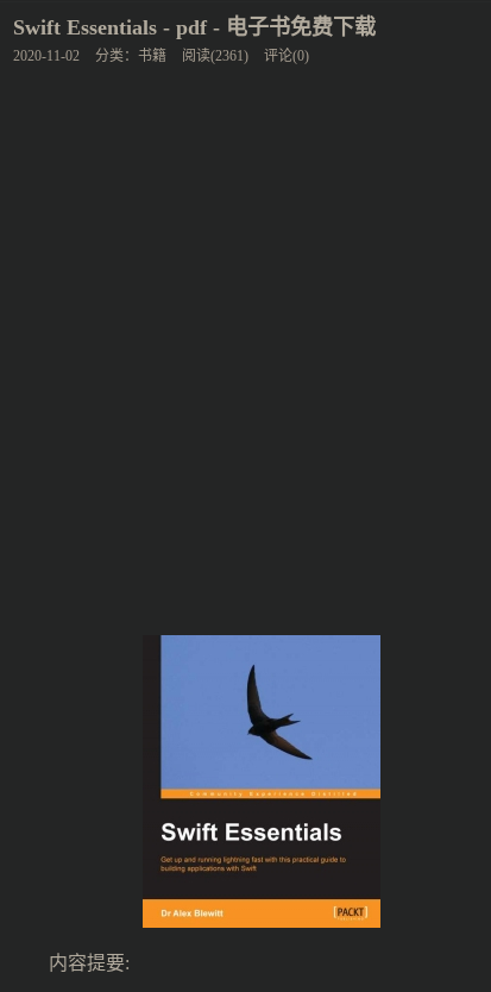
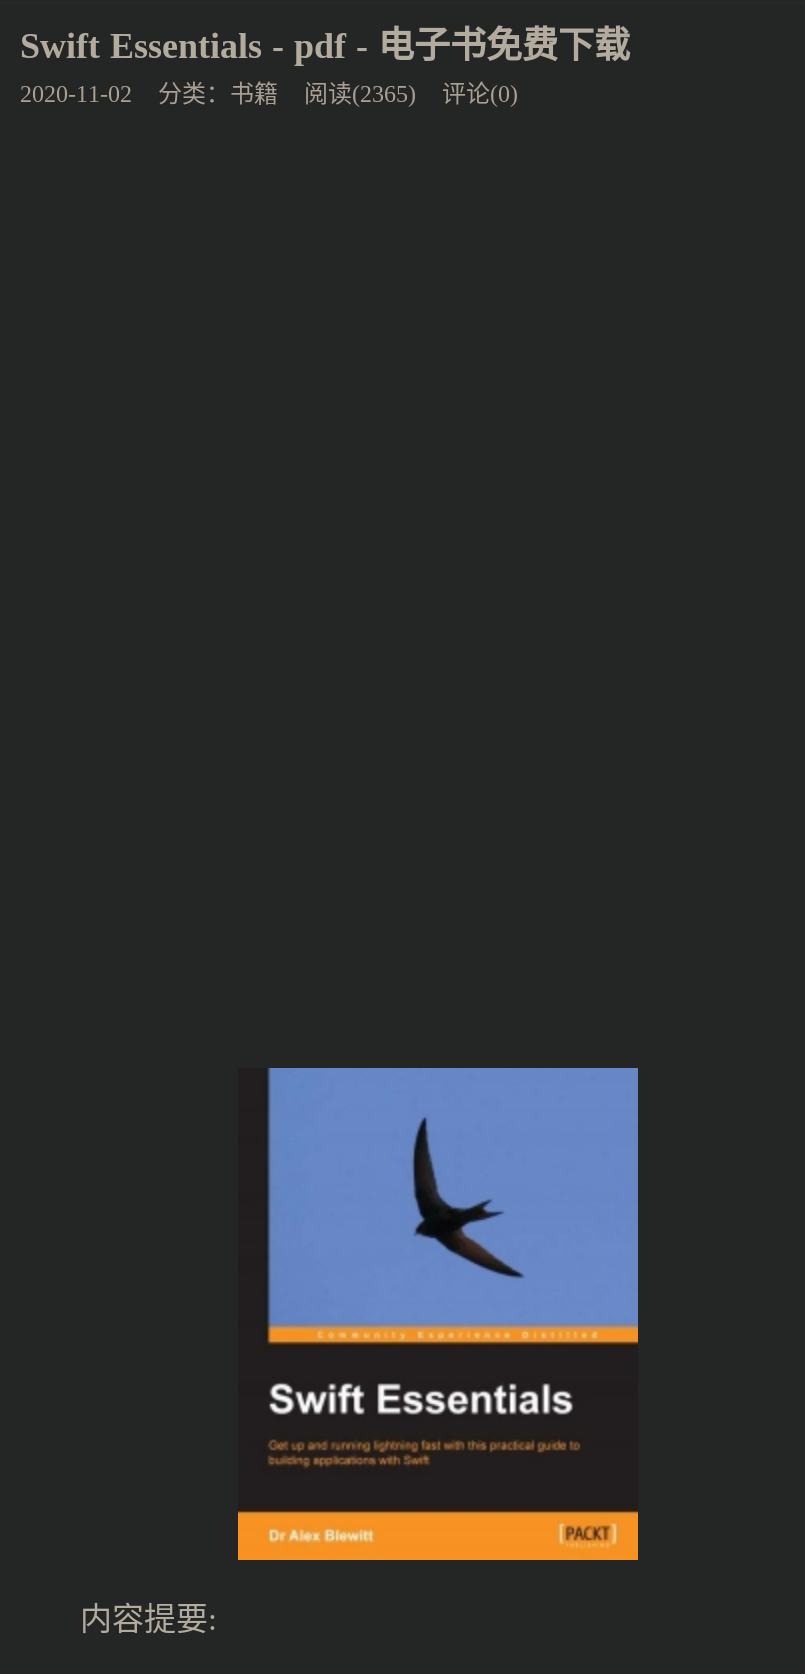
- 2020-11-02 分类：书籍 阅读(2361) 评论(0)
+ 2020-11-02 分类：书籍 阅读(2365) 评论(0)
